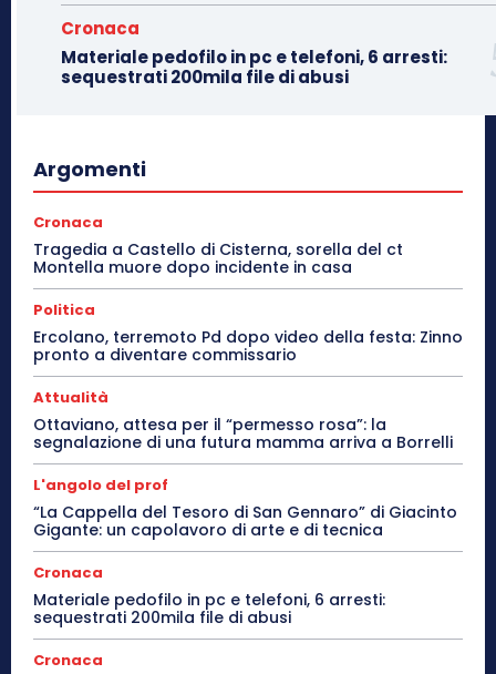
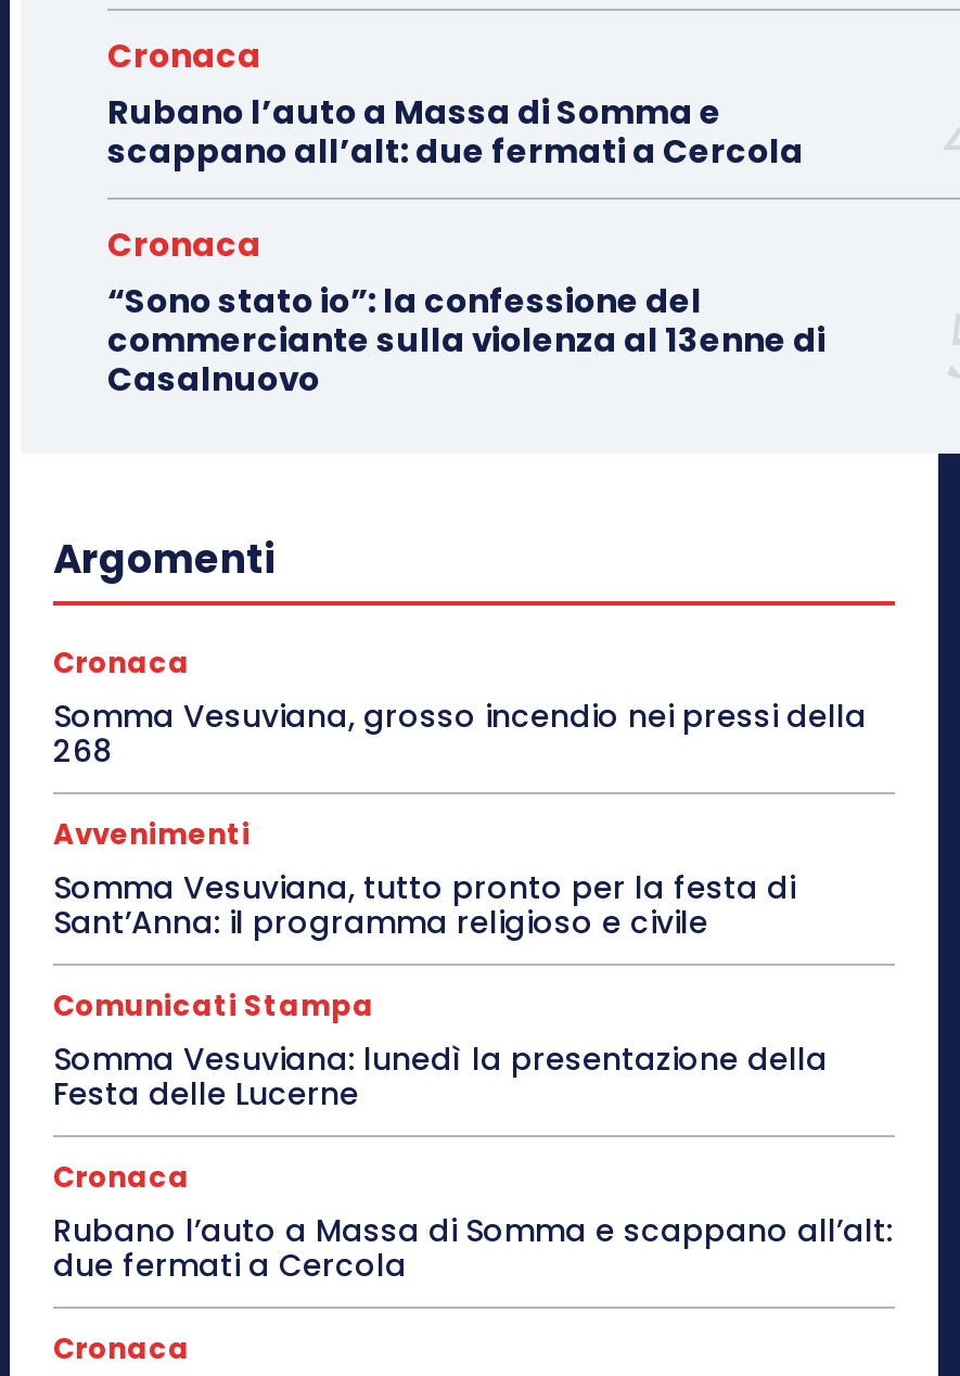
- Materiale pedofilo in pc e telefoni, 6 arresti:
- sequestrati 200mila file di abusi
+ Rubano l’auto a Massa di Somma e
+ scappano all’alt: due fermati a Cercola
+ Cronaca
+ “Sono stato io”: la confessione del
+ commerciante sulla violenza al 13enne di
+ Casalnuovo

moved down: Argomenti | Cronaca

- Tragedia a Castello di Cisterna, sorella del ct
- Montella muore dopo incidente in casa
- Politica
- Ercolano, terremoto Pd dopo video della festa: Zinno
- pronto a diventare commissario
- Attualità
- Ottaviano, attesa per il “permesso rosa”: la
- segnalazione di una futura mamma arriva a Borrelli
- L'angolo del prof
- “La Cappella del Tesoro di San Gennaro” di Giacinto
- Gigante: un capolavoro di arte e di tecnica
+ Somma Vesuviana, grosso incendio nei pressi della
+ 268
+ Avvenimenti
+ Somma Vesuviana, tutto pronto per la festa di
+ Sant’Anna: il programma religioso e civile
+ Comunicati Stampa
+ Somma Vesuviana: lunedì la presentazione della
+ Festa delle Lucerne

- Materiale pedofilo in pc e telefoni, 6 arresti:
- sequestrati 200mila file di abusi
+ Rubano l’auto a Massa di Somma e scappano all’alt:
+ due fermati a Cercola
